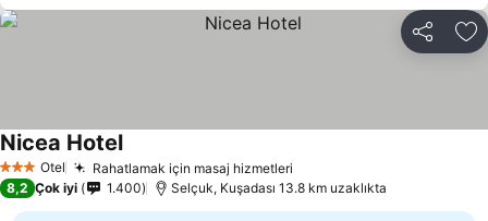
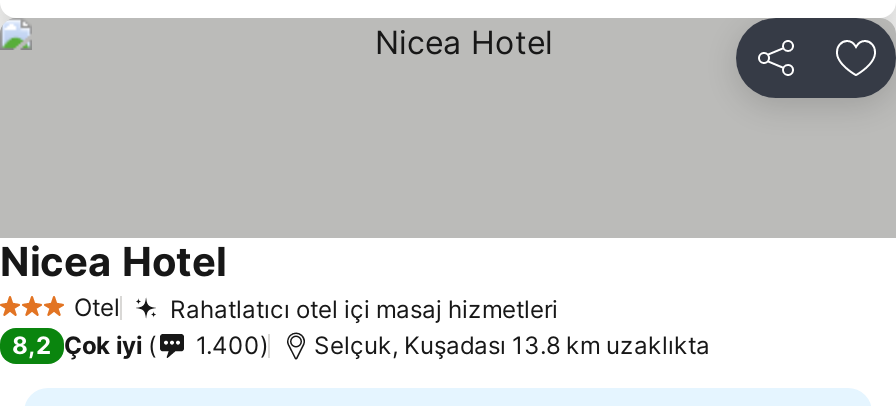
- Rahatlamak için masaj hizmetleri
+ Rahatlatıcı otel içi masaj hizmetleri
